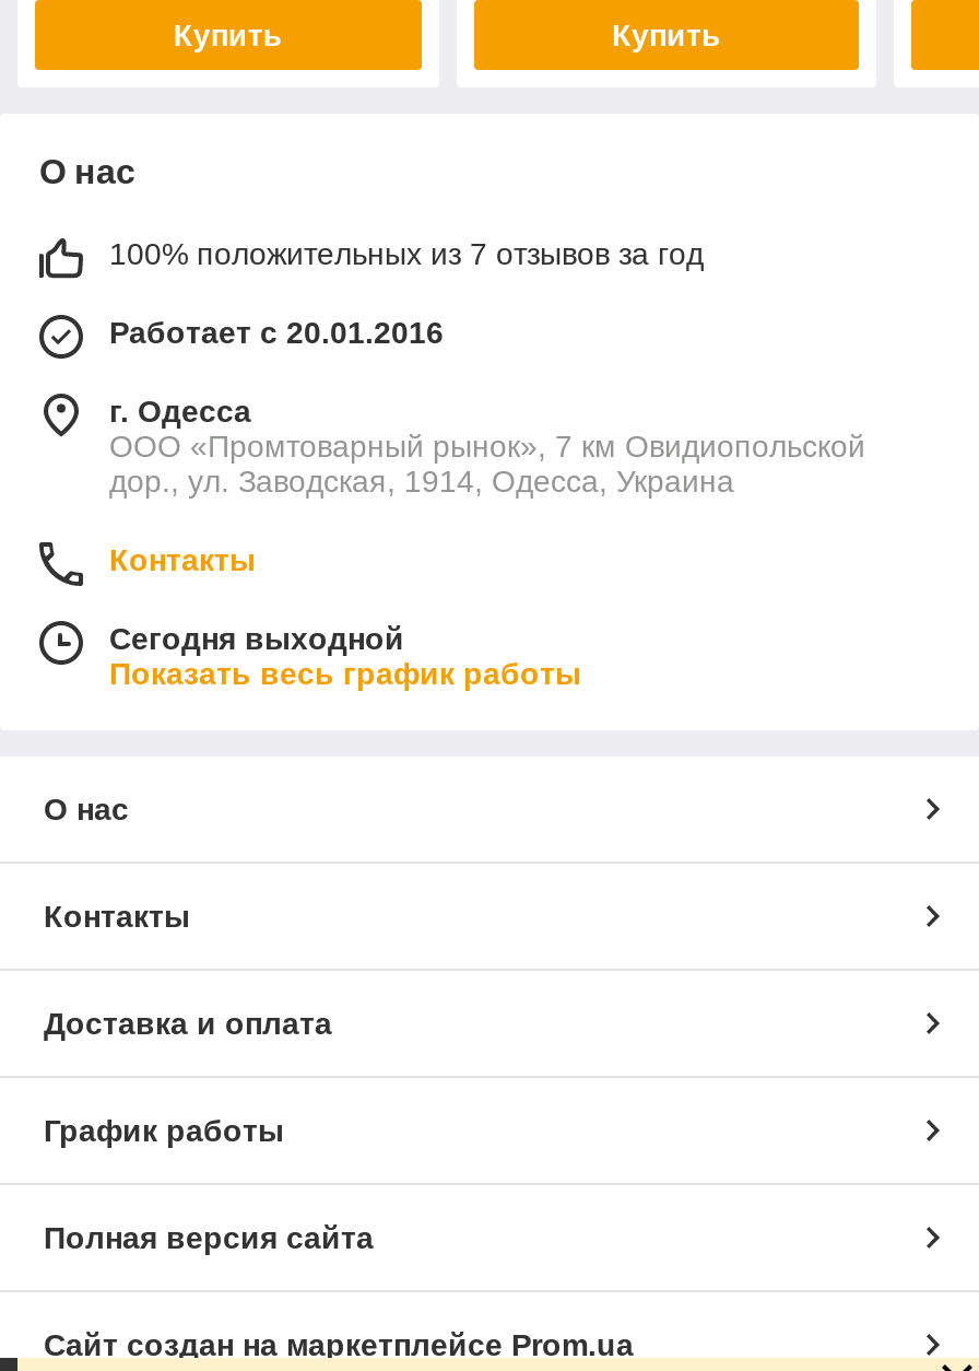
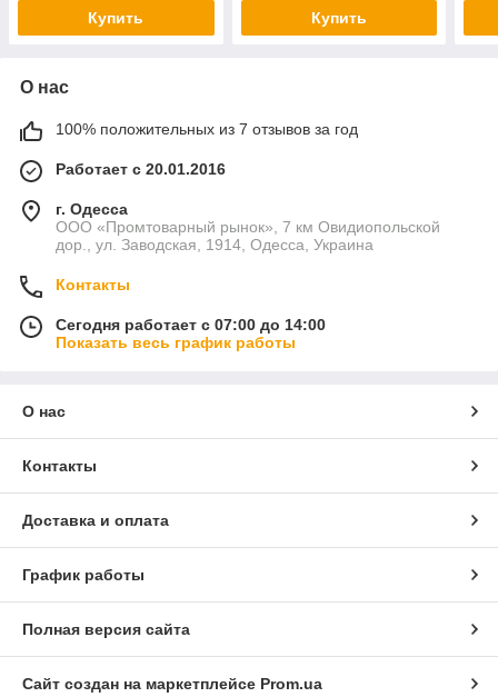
- Сегодня выходной
+ Сегодня работает с 07:00 до 14:00
